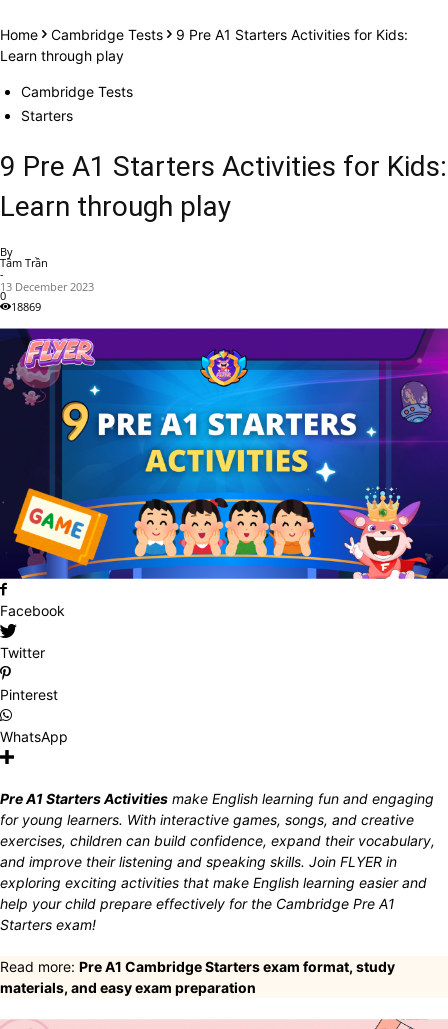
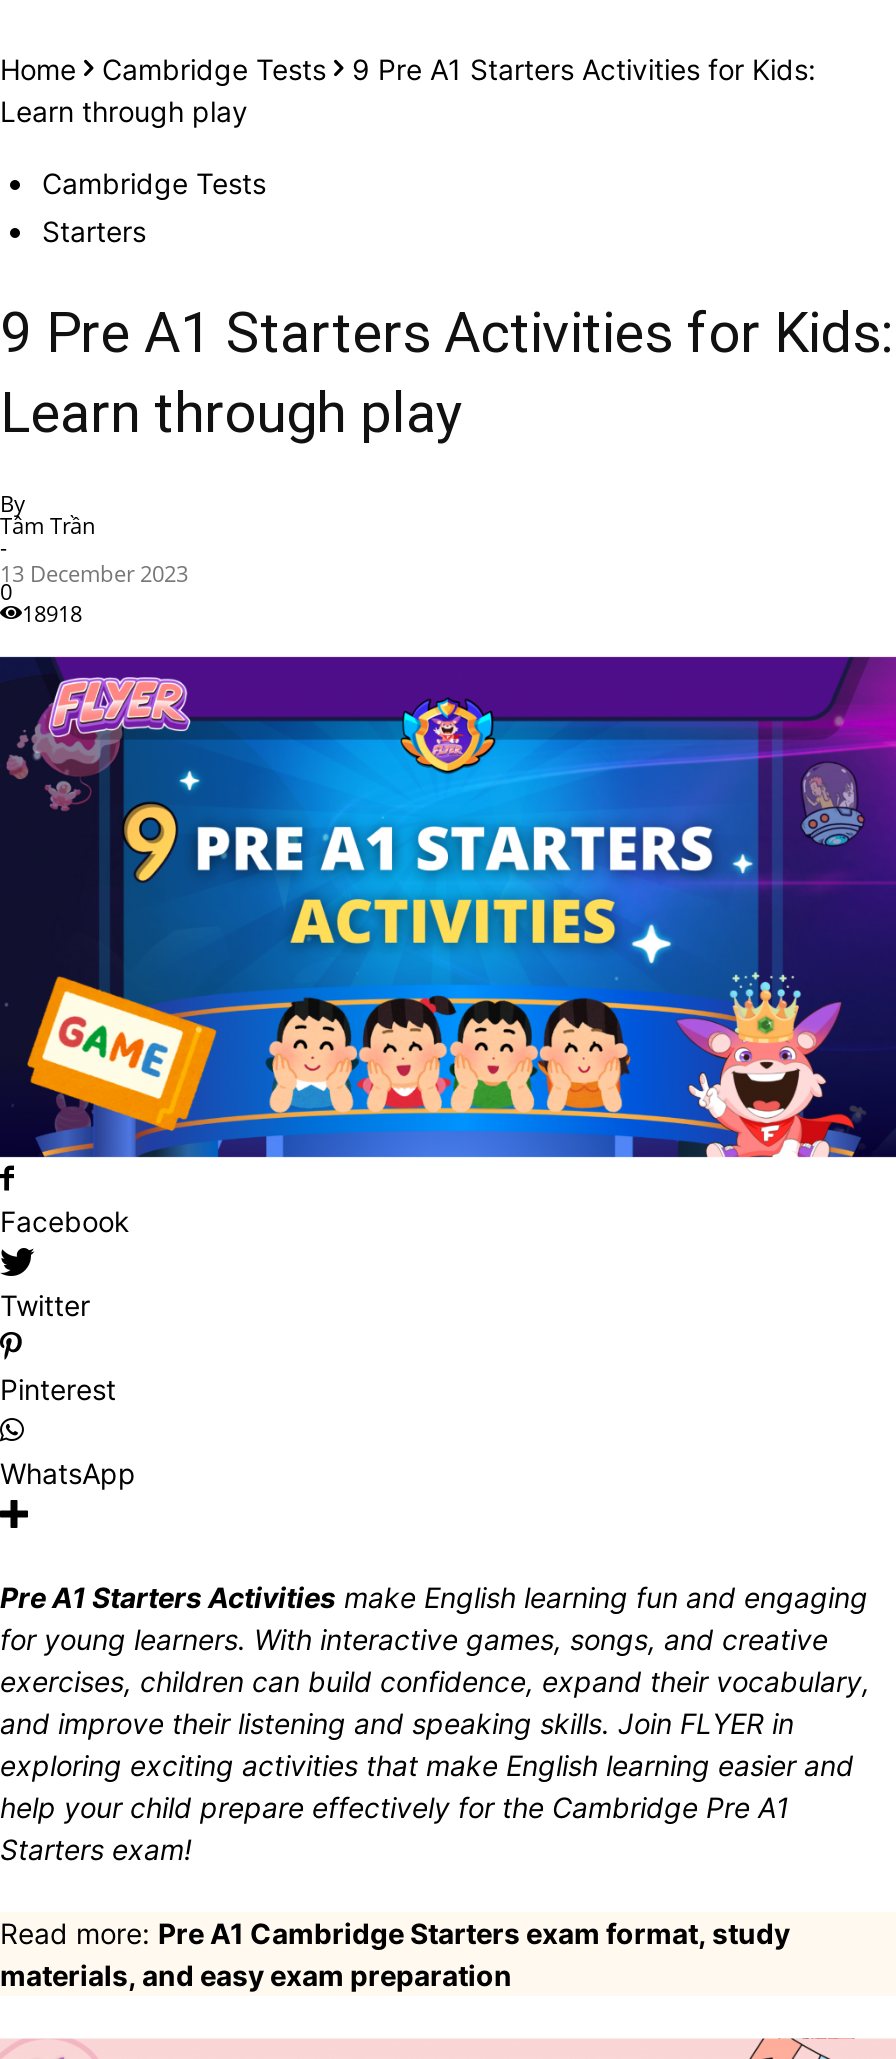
- 18869
+ 18918
